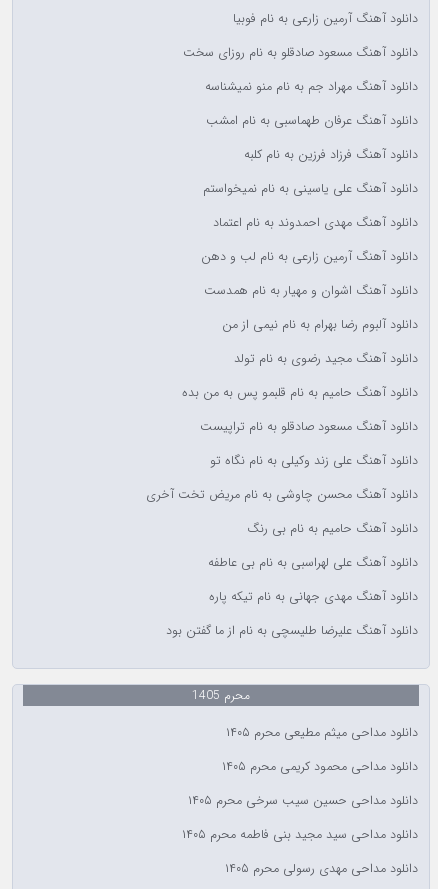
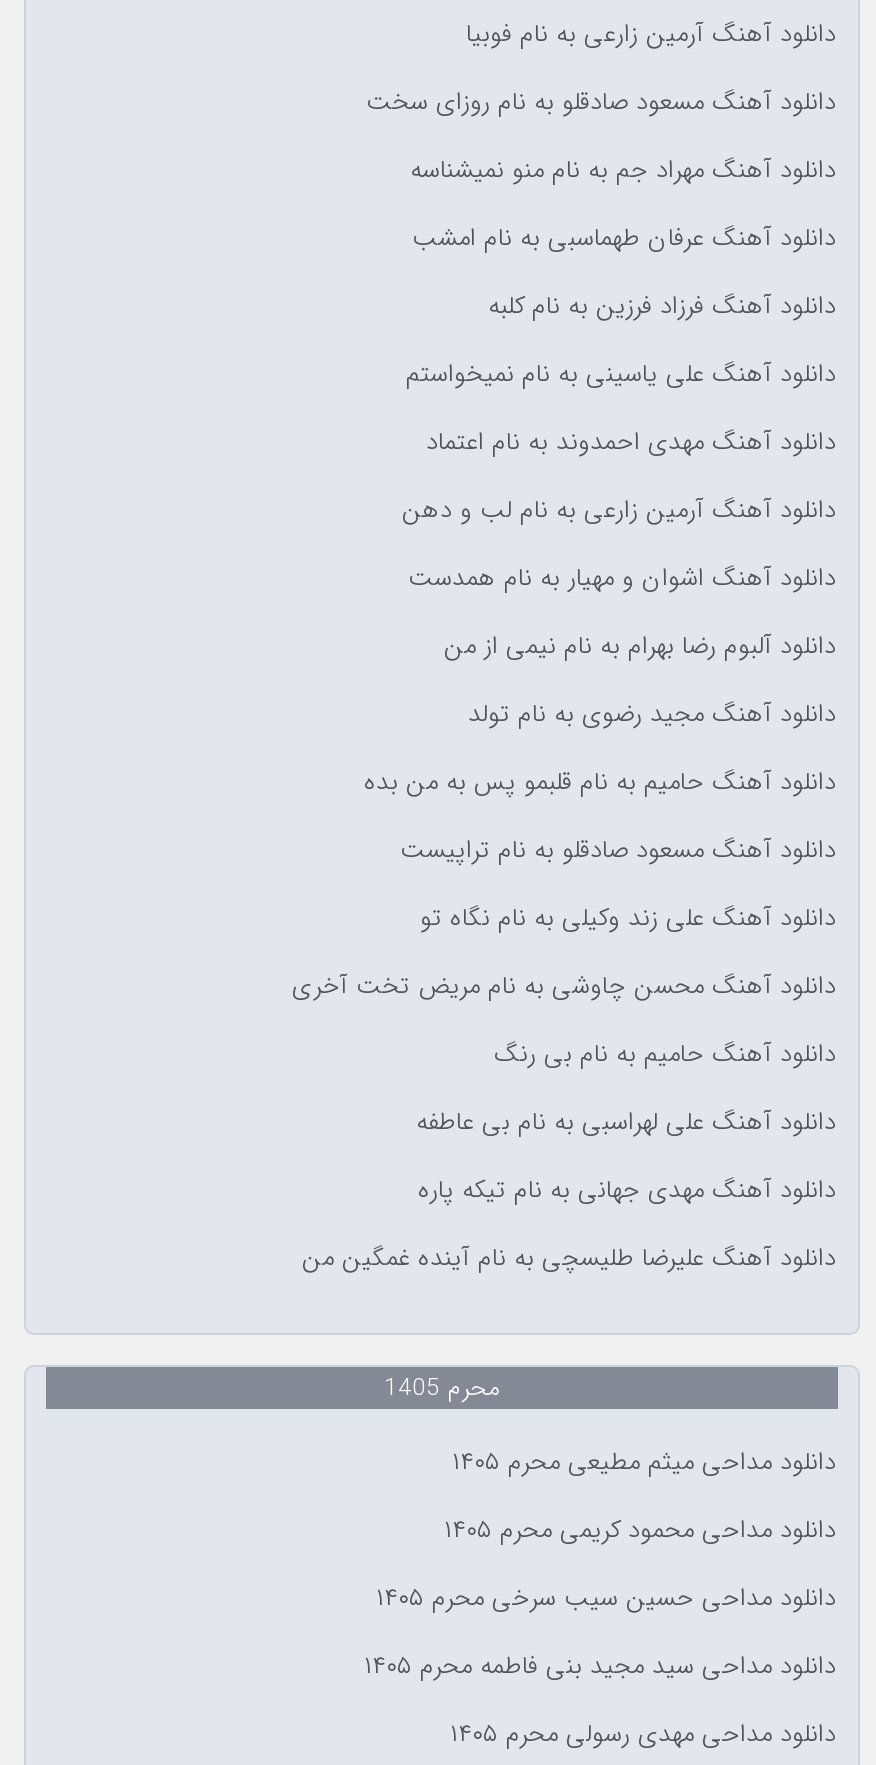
- دانلود آهنگ علیرضا طلیسچی به نام از ما گفتن بود
+ دانلود آهنگ علیرضا طلیسچی به نام آینده غمگین من
